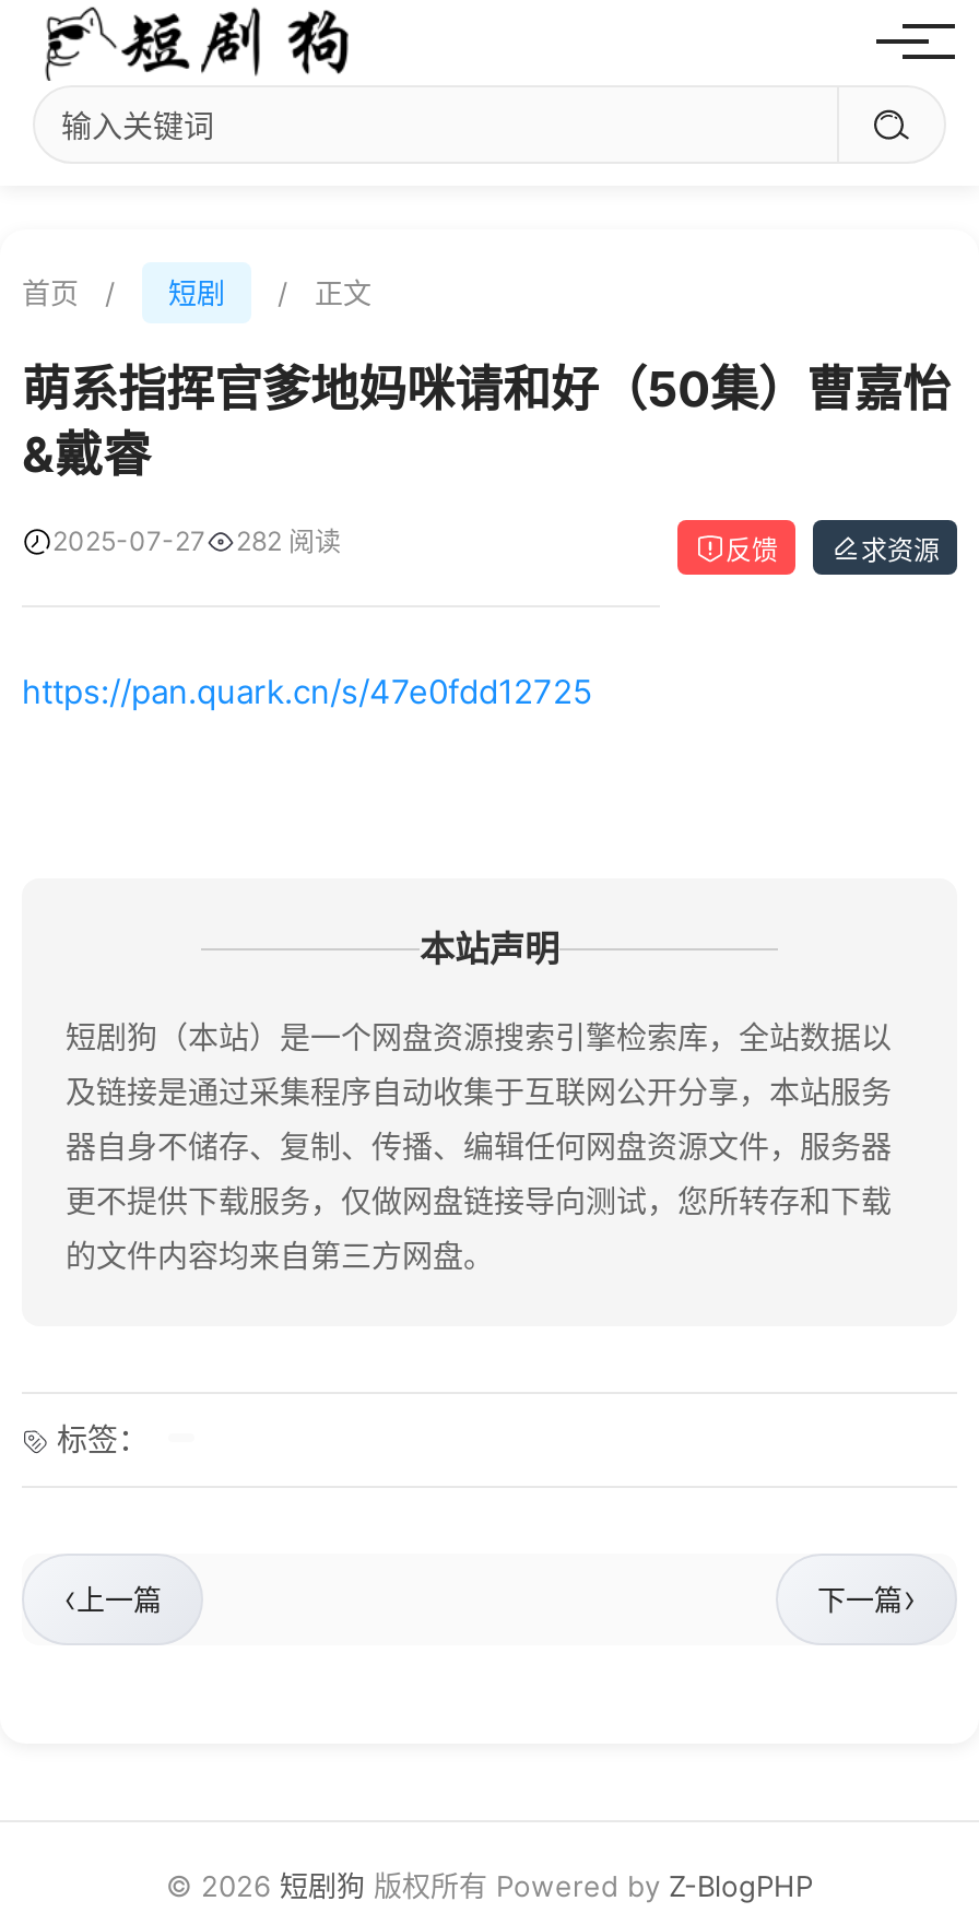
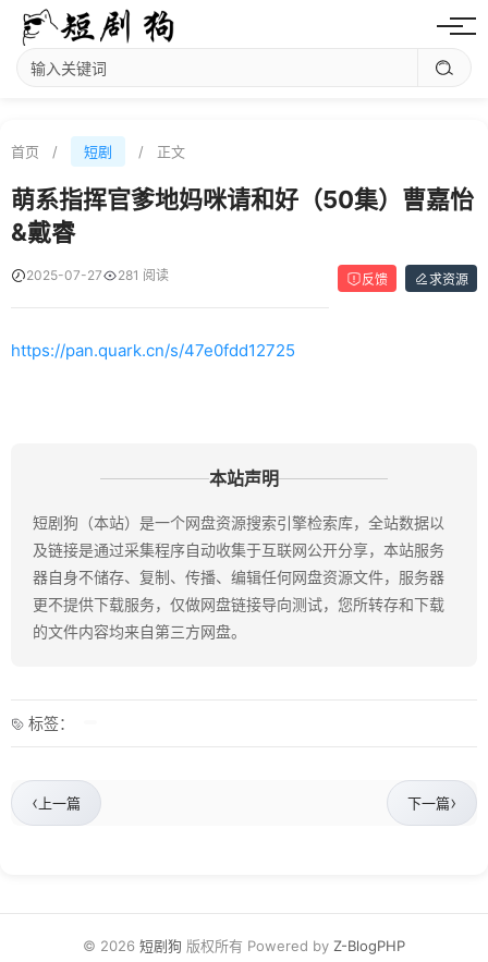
- 2025-07-27 282 阅读
+ 2025-07-27 281 阅读
